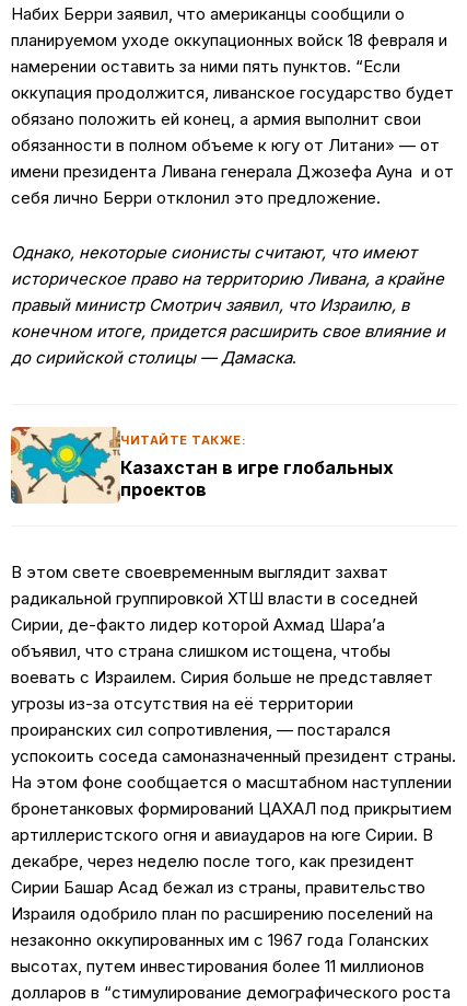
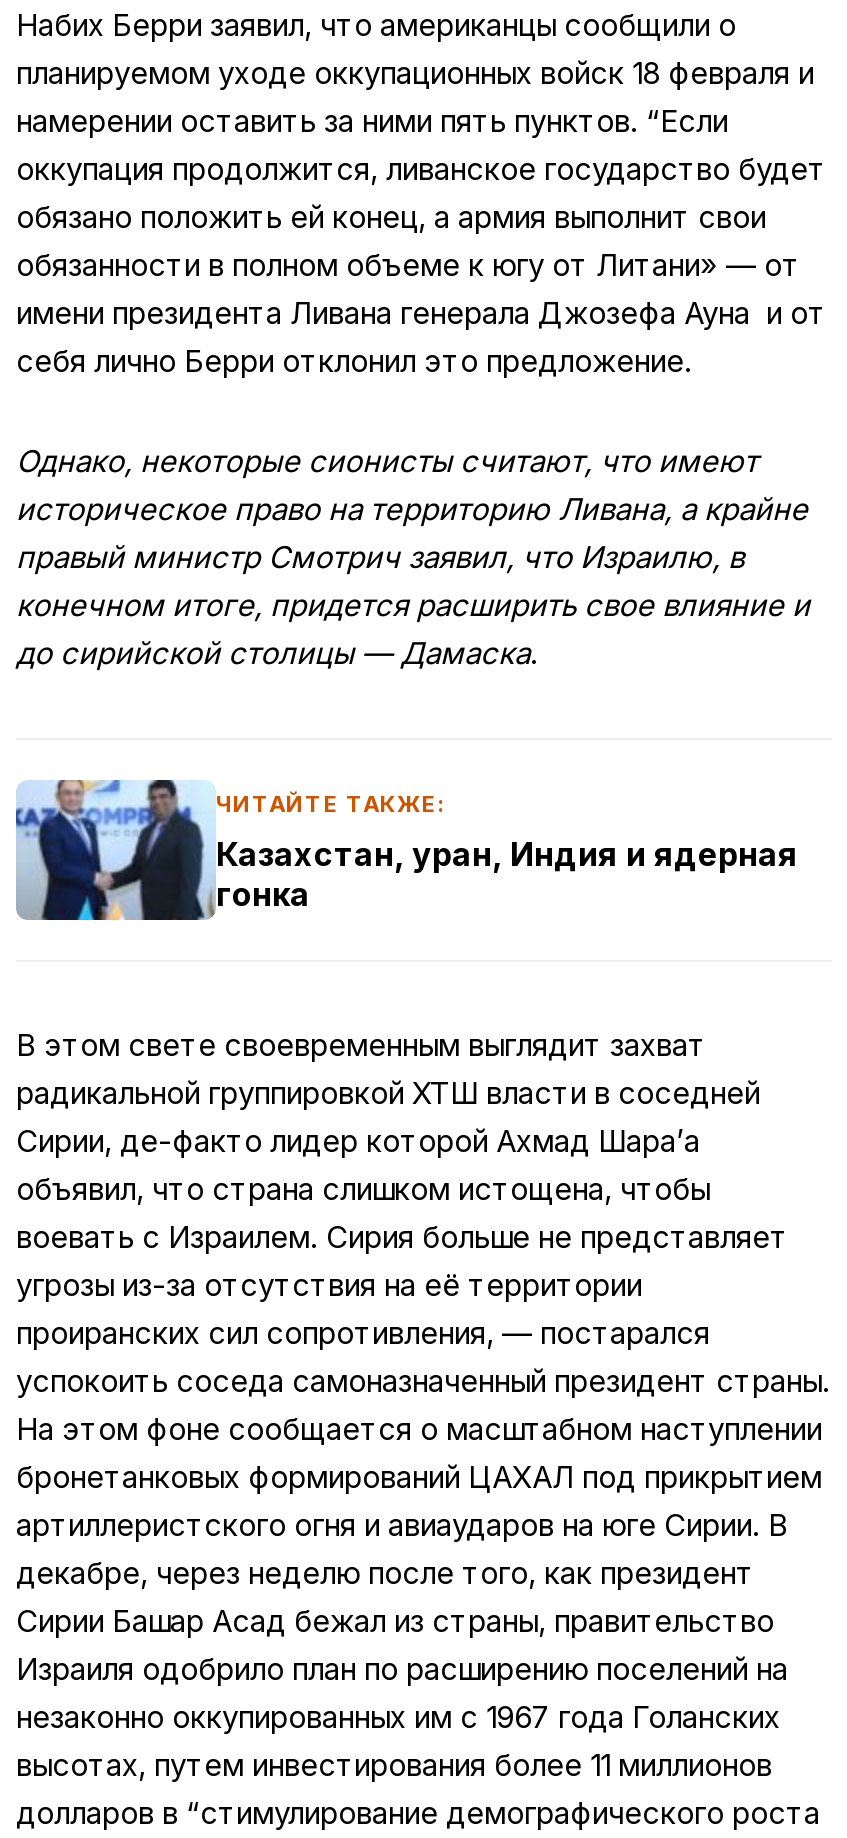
- [image]
- Казахстан в игре глобальных
- проектов
+ [image]
+ Казахстан, уран, Индия и ядерная
+ гонка
